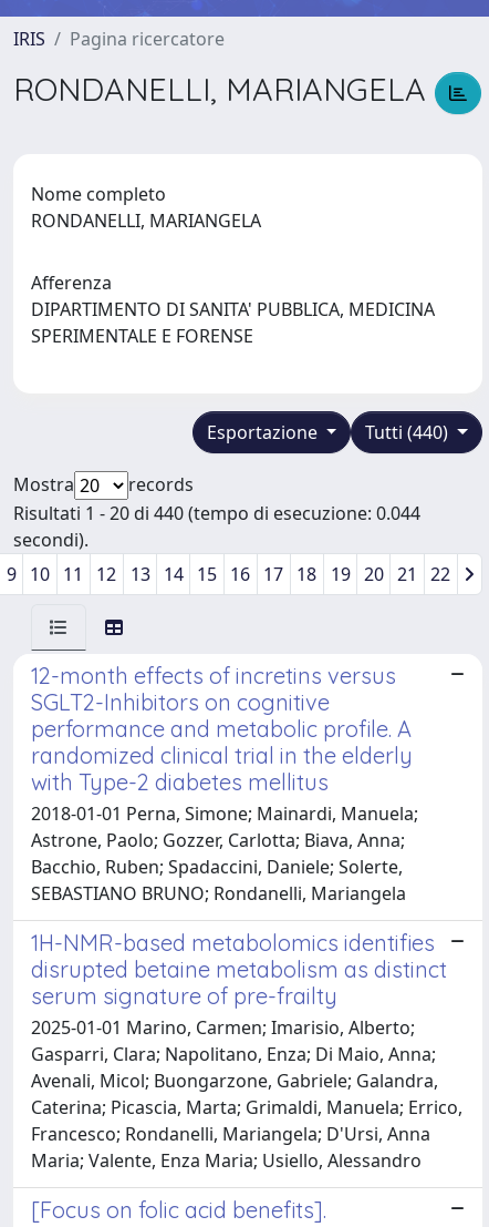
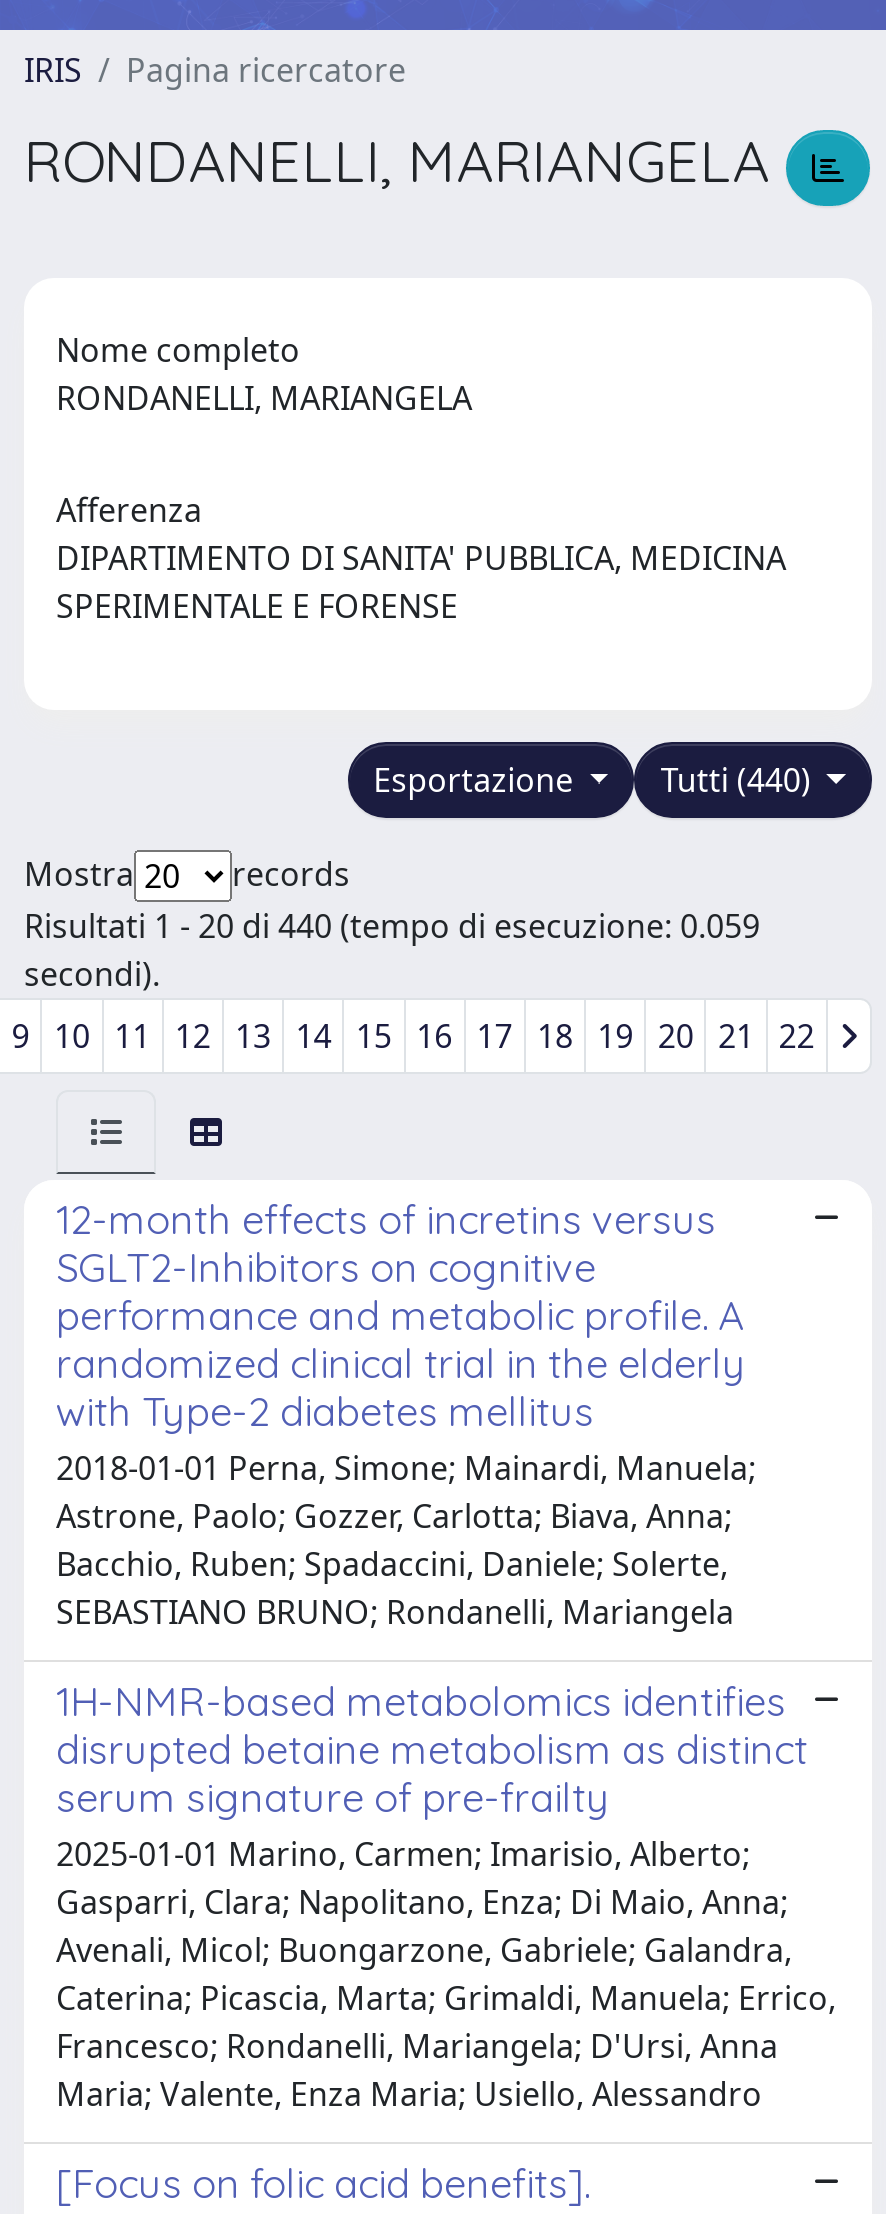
- Risultati 1 - 20 di 440 (tempo di esecuzione: 0.044
+ Risultati 1 - 20 di 440 (tempo di esecuzione: 0.059
